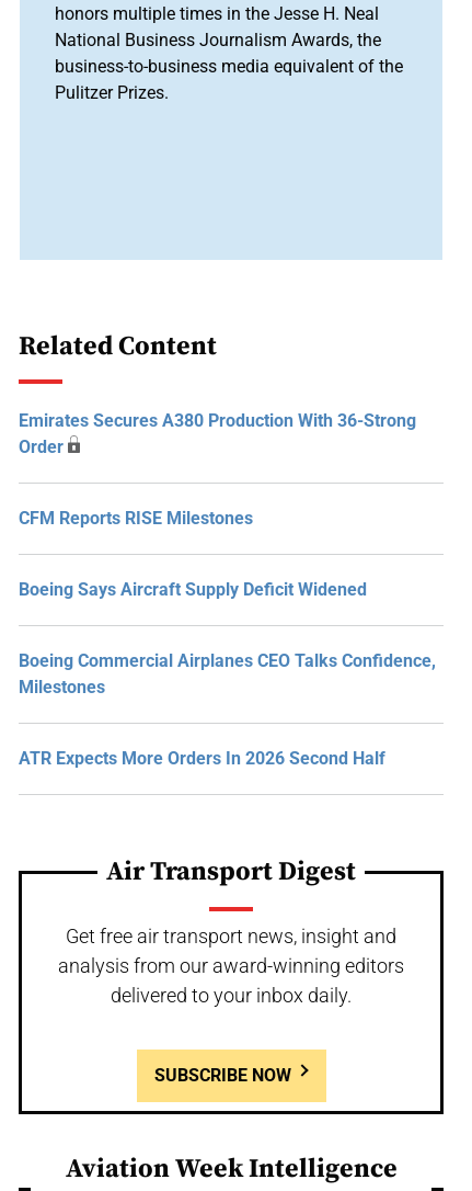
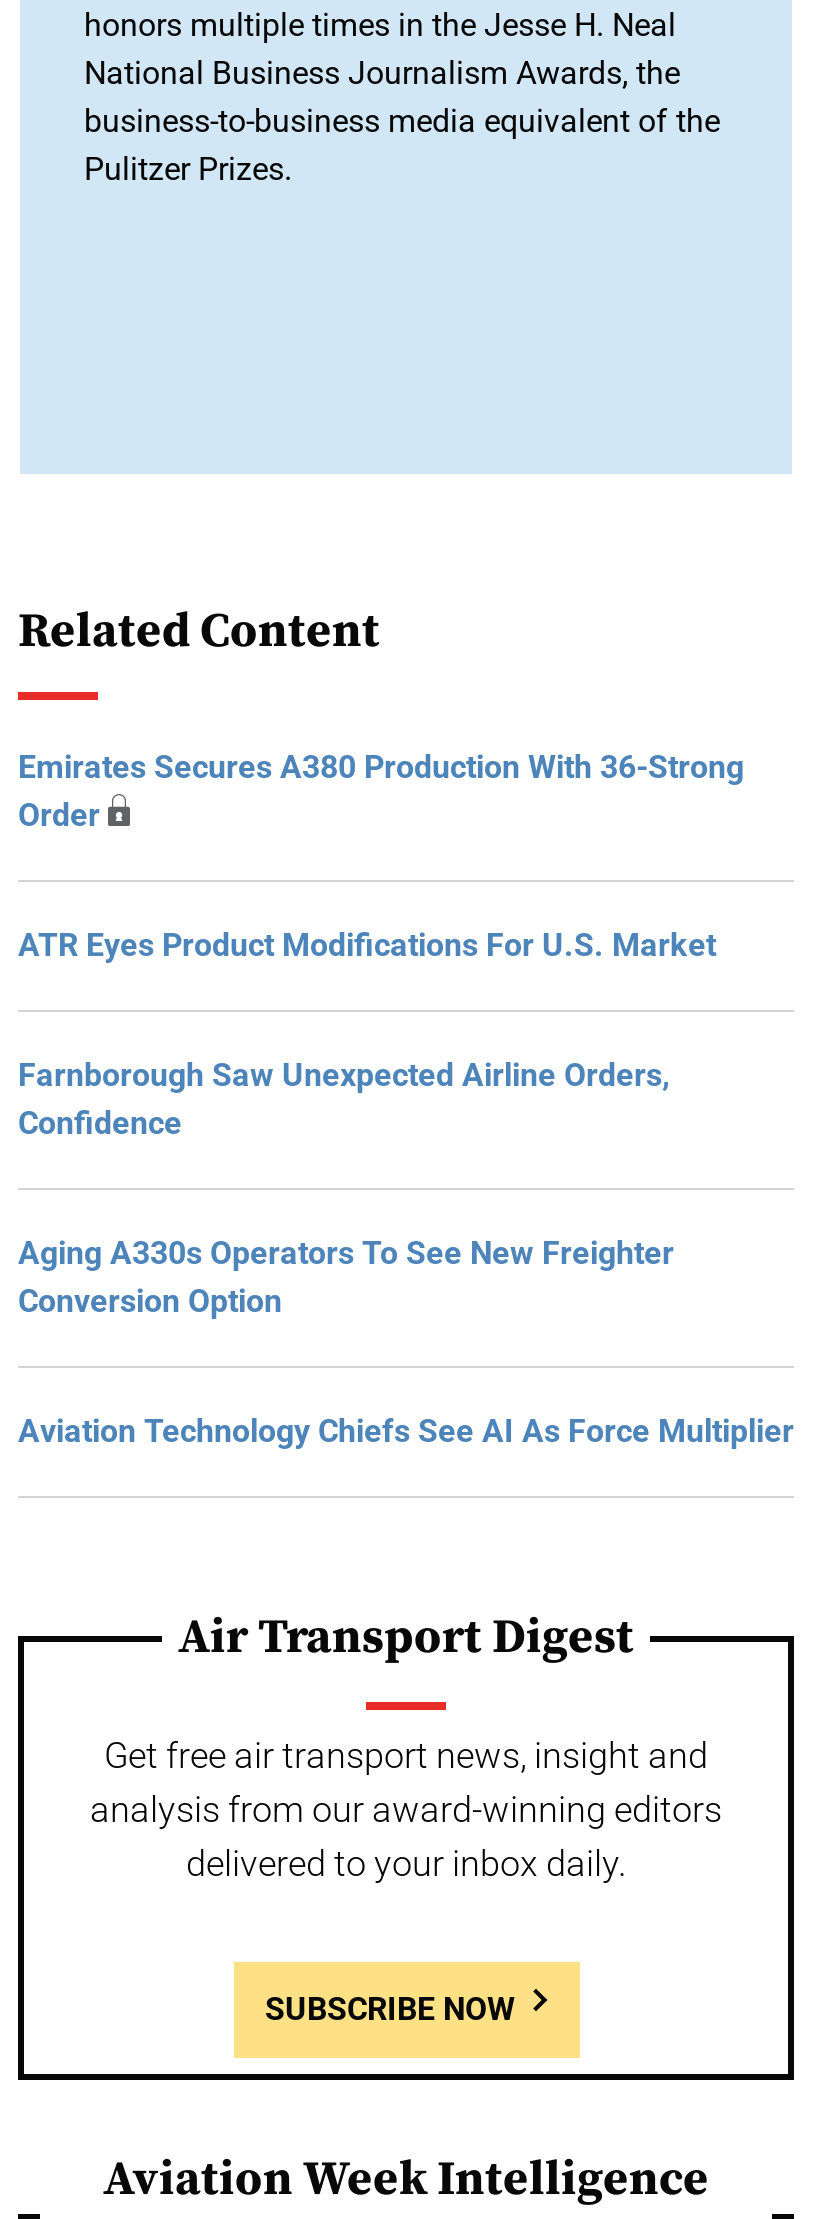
- CFM Reports RISE Milestones
+ ATR Eyes Product Modifications For U.S. Market

- Boeing Says Aircraft Supply Deficit Widened
+ Farnborough Saw Unexpected Airline Orders,
+ Confidence

- Boeing Commercial Airplanes CEO Talks Confidence,
- Milestones
+ Aging A330s Operators To See New Freighter
+ Conversion Option

- ATR Expects More Orders In 2026 Second Half
+ Aviation Technology Chiefs See AI As Force Multiplier
